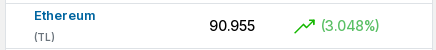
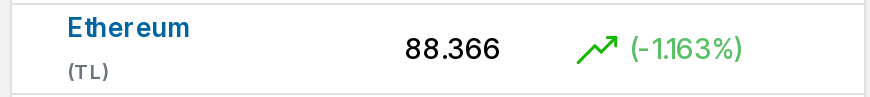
- 90.955
+ 88.366

- (3.048%)
+ (-1.163%)
